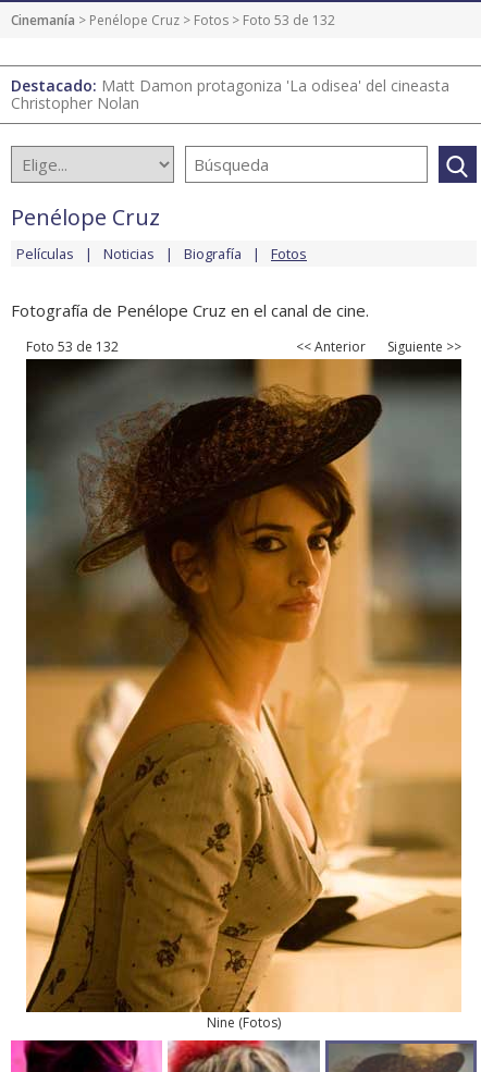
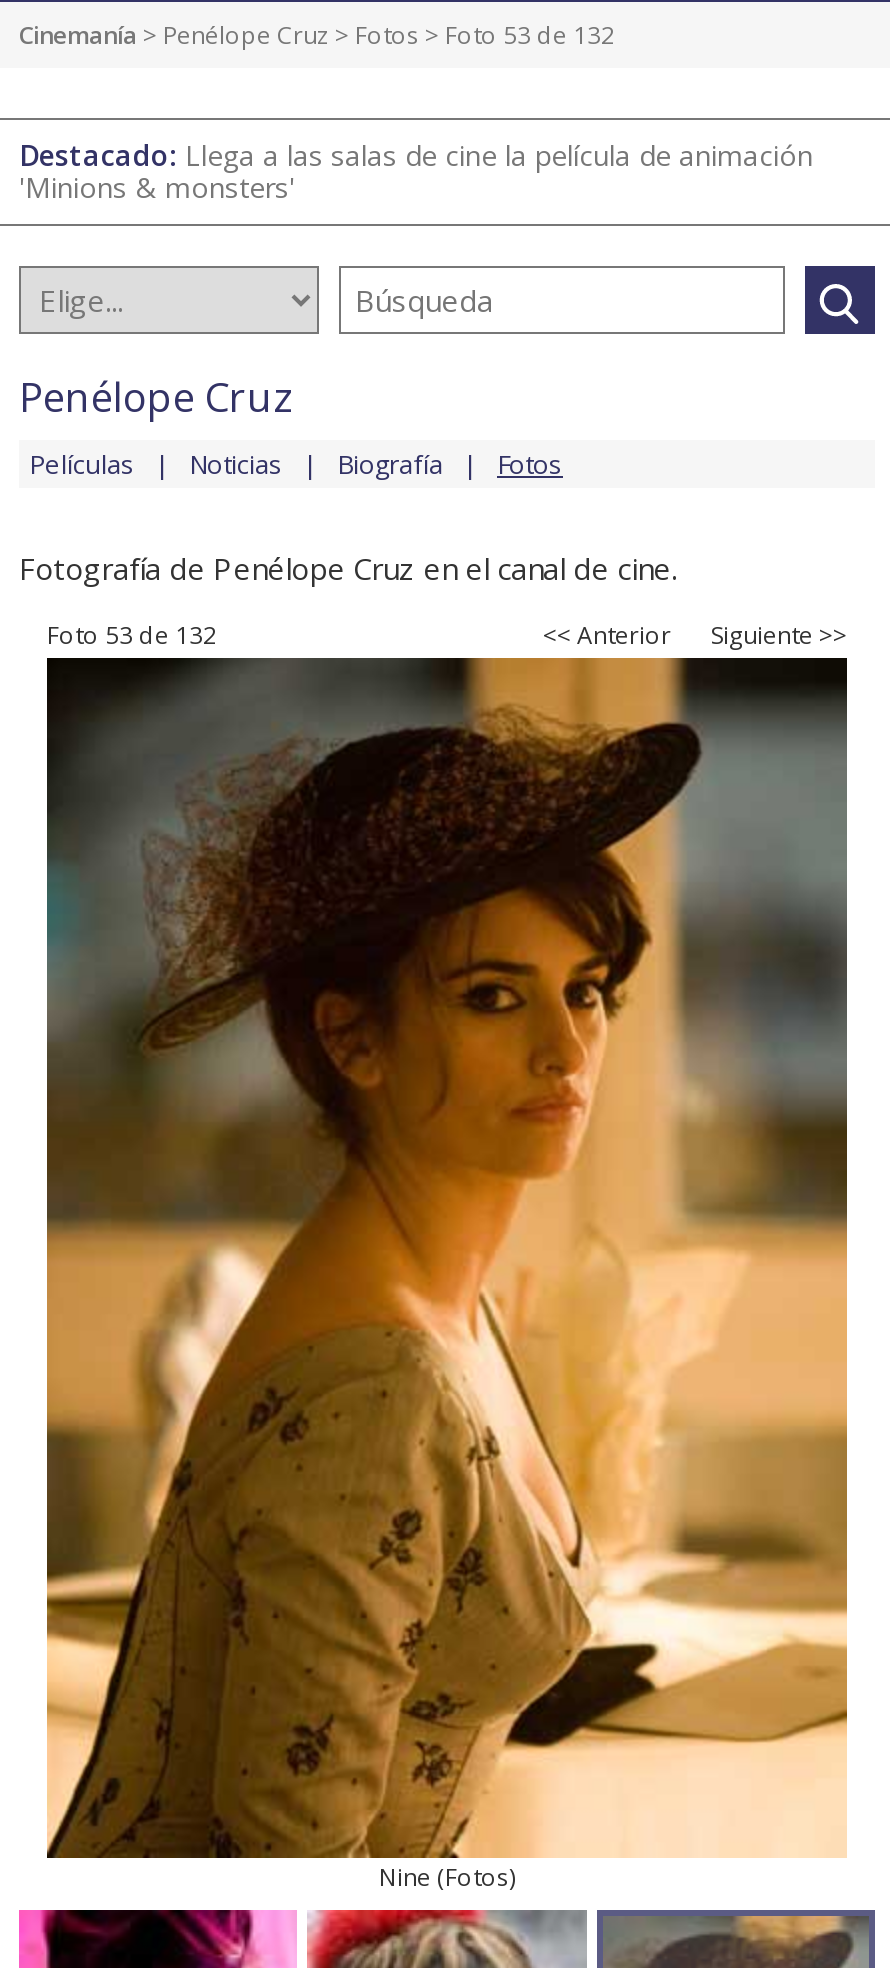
- Destacado: Matt Damon protagoniza 'La odisea' del cineasta
- Christopher Nolan
+ Destacado: Llega a las salas de cine la película de animación
+ 'Minions & monsters'
